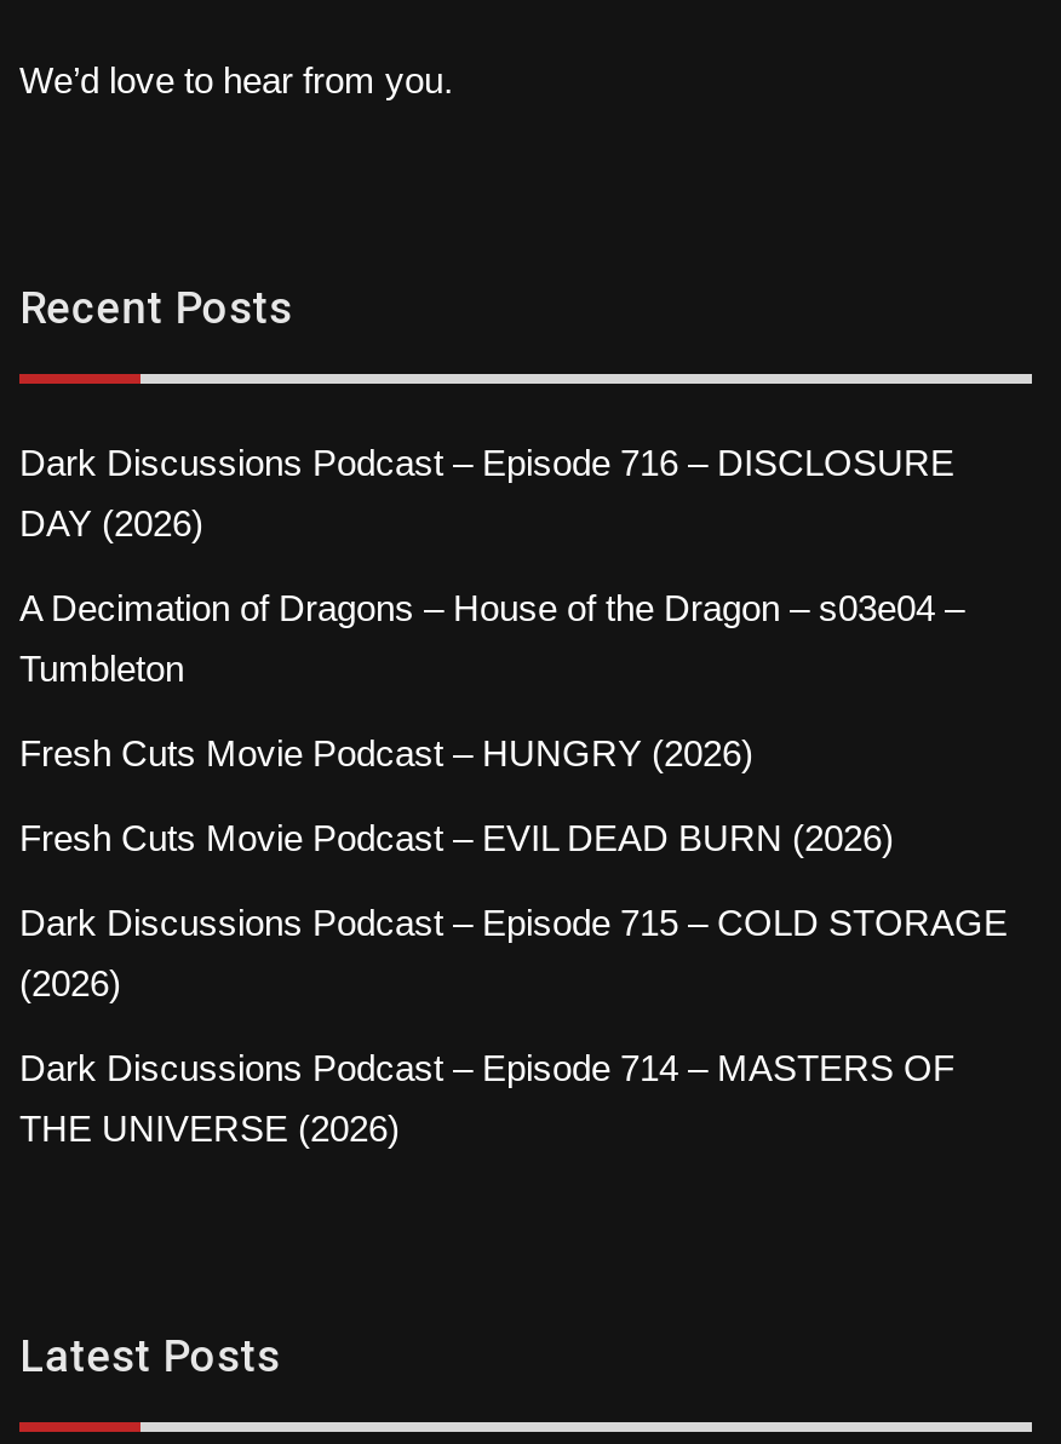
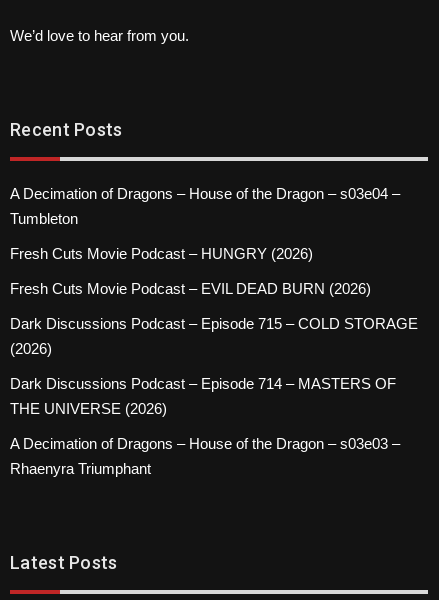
- Dark Discussions Podcast – Episode 716 – DISCLOSURE
- DAY (2026)

moved up: A Decimation of Dragons – House of the Dragon – s03e04 – | Tumbleton | Fresh Cuts Movie Podcast – HUNGRY (2026) | Fresh Cuts Movie Podcast – EVIL DEAD BURN (2026) | Dark Discussions Podcast – Episode 715 – COLD STORAGE | (2026) | Dark Discussions Podcast – Episode 714 – MASTERS OF | THE UNIVERSE (2026)

+ A Decimation of Dragons – House of the Dragon – s03e03 –
+ Rhaenyra Triumphant
